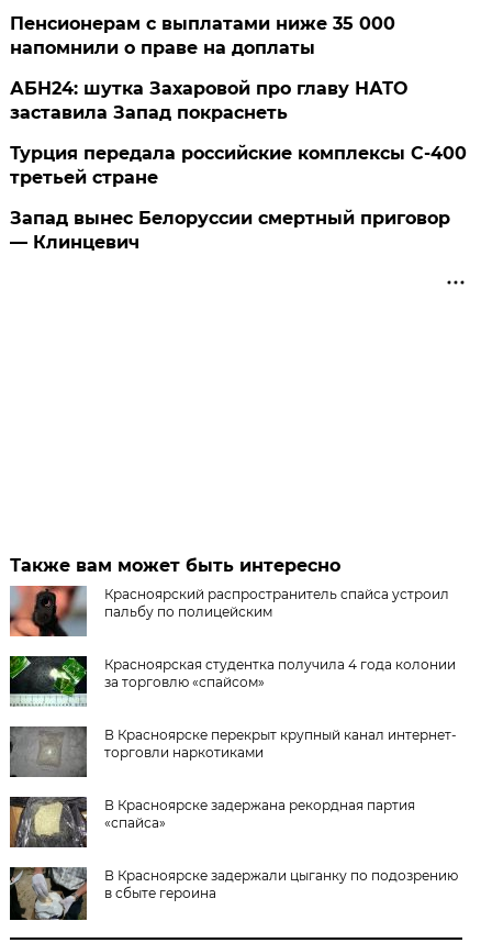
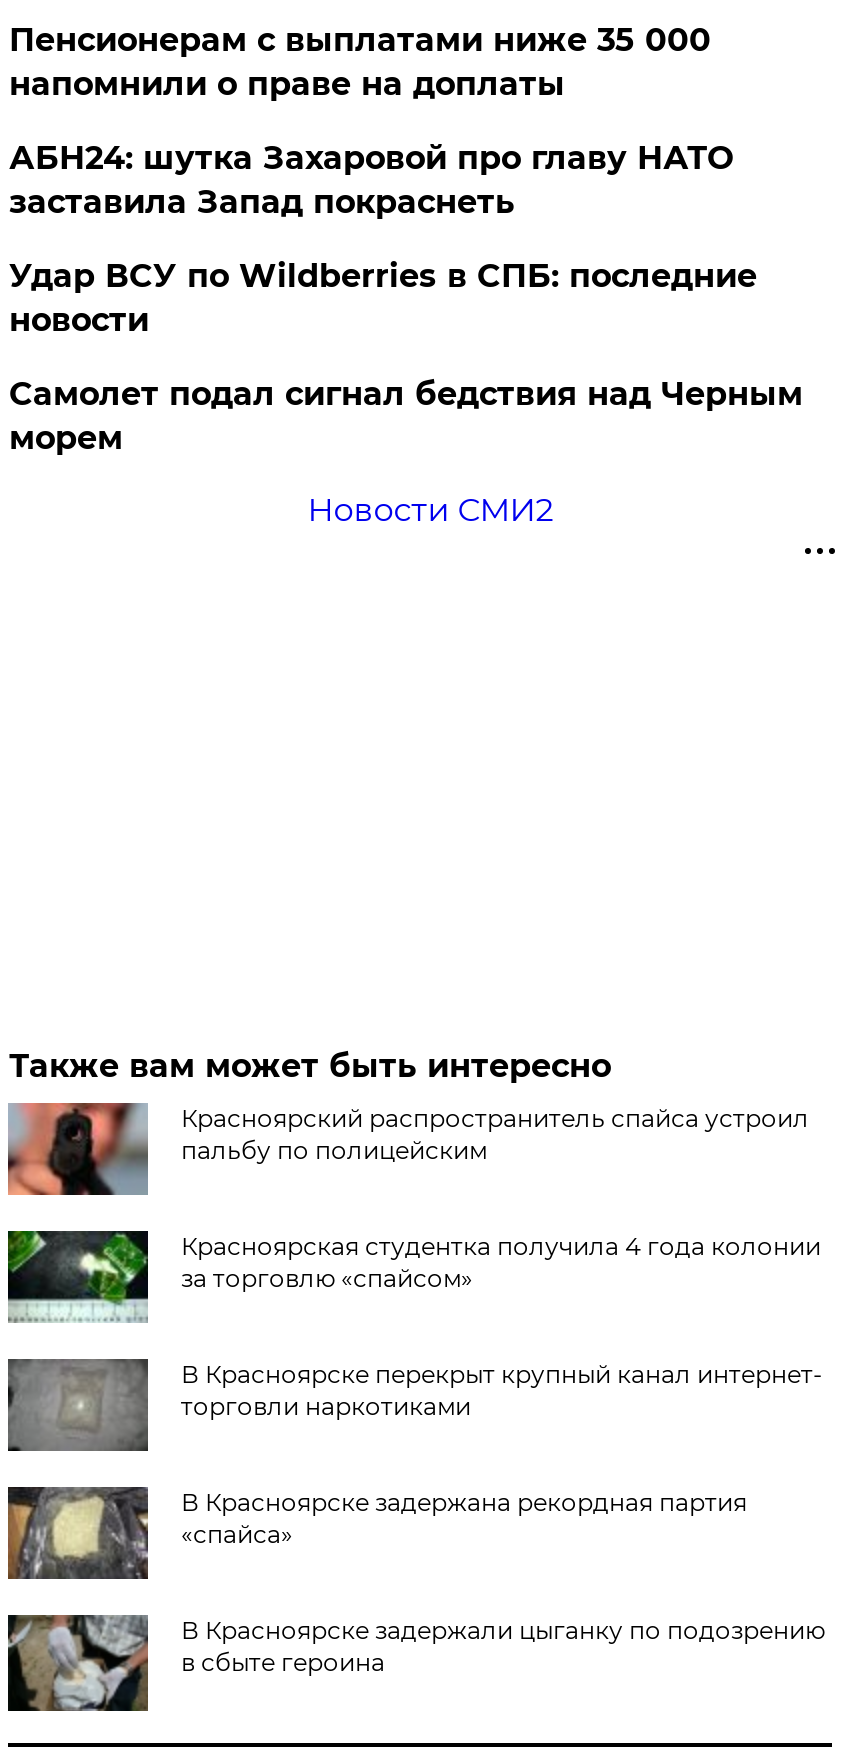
- Турция передала российские комплексы С-400
- третьей стране
- Запад вынес Белоруссии смертный приговор
- — Клинцевич
+ Удар ВСУ по Wildberries в СПБ: последние
+ новости
+ Самолет подал сигнал бедствия над Черным
+ морем
+ Новости СМИ2
